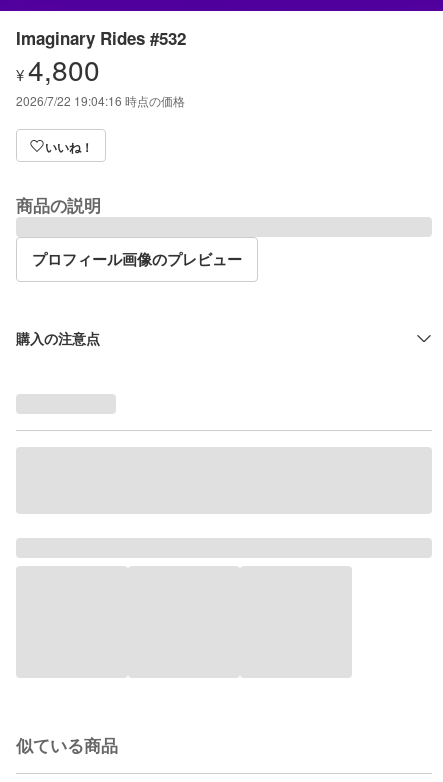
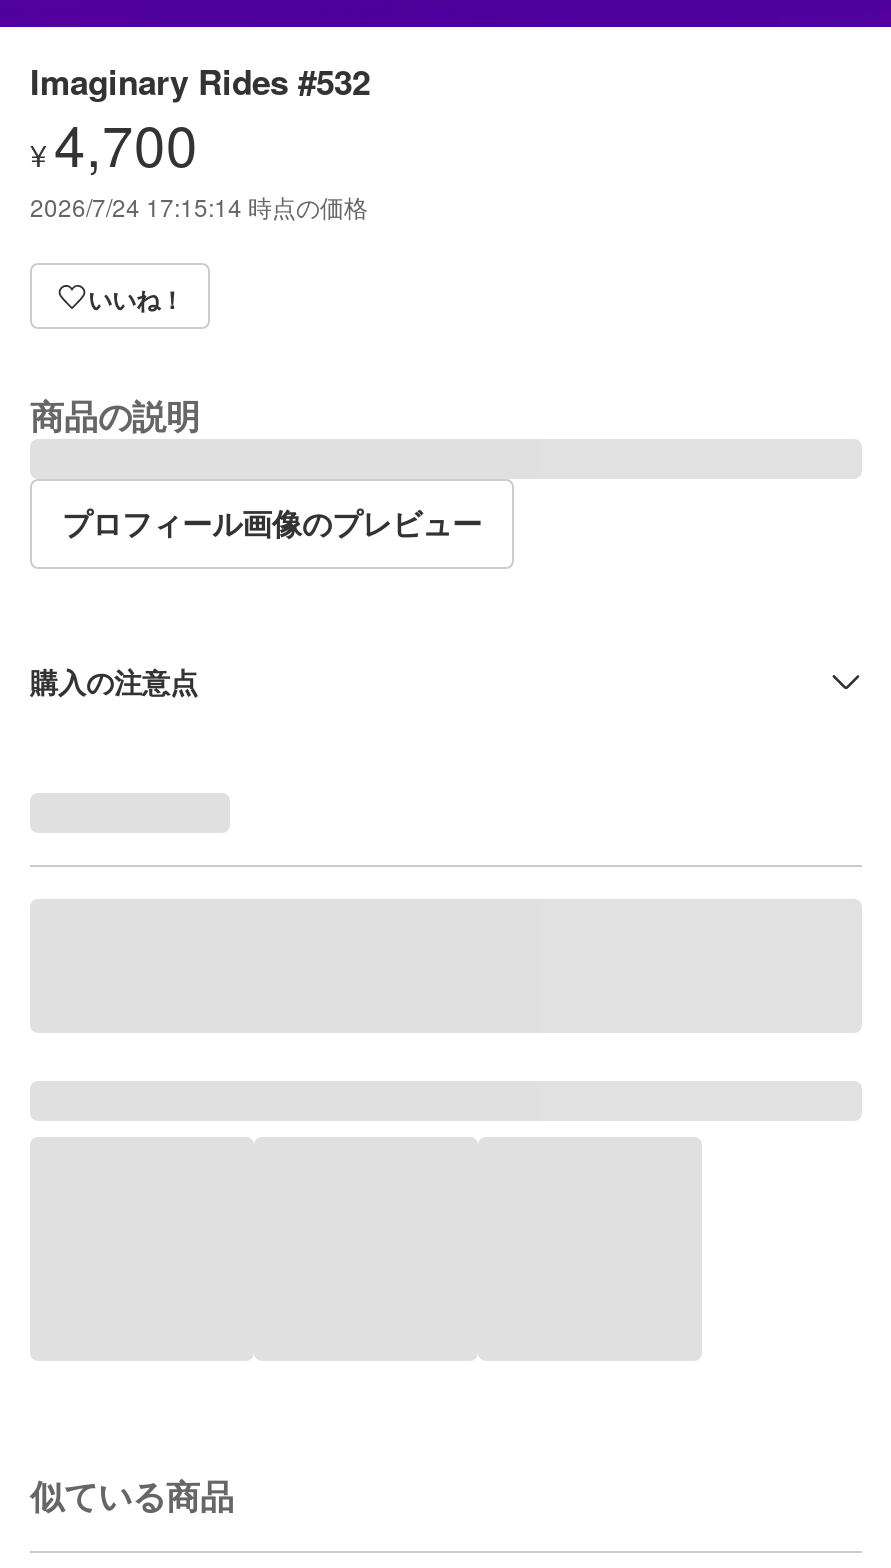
- ¥ 4,800
+ ¥ 4,700

- 2026/7/22 19:04:16 時点の価格
+ 2026/7/24 17:15:14 時点の価格
